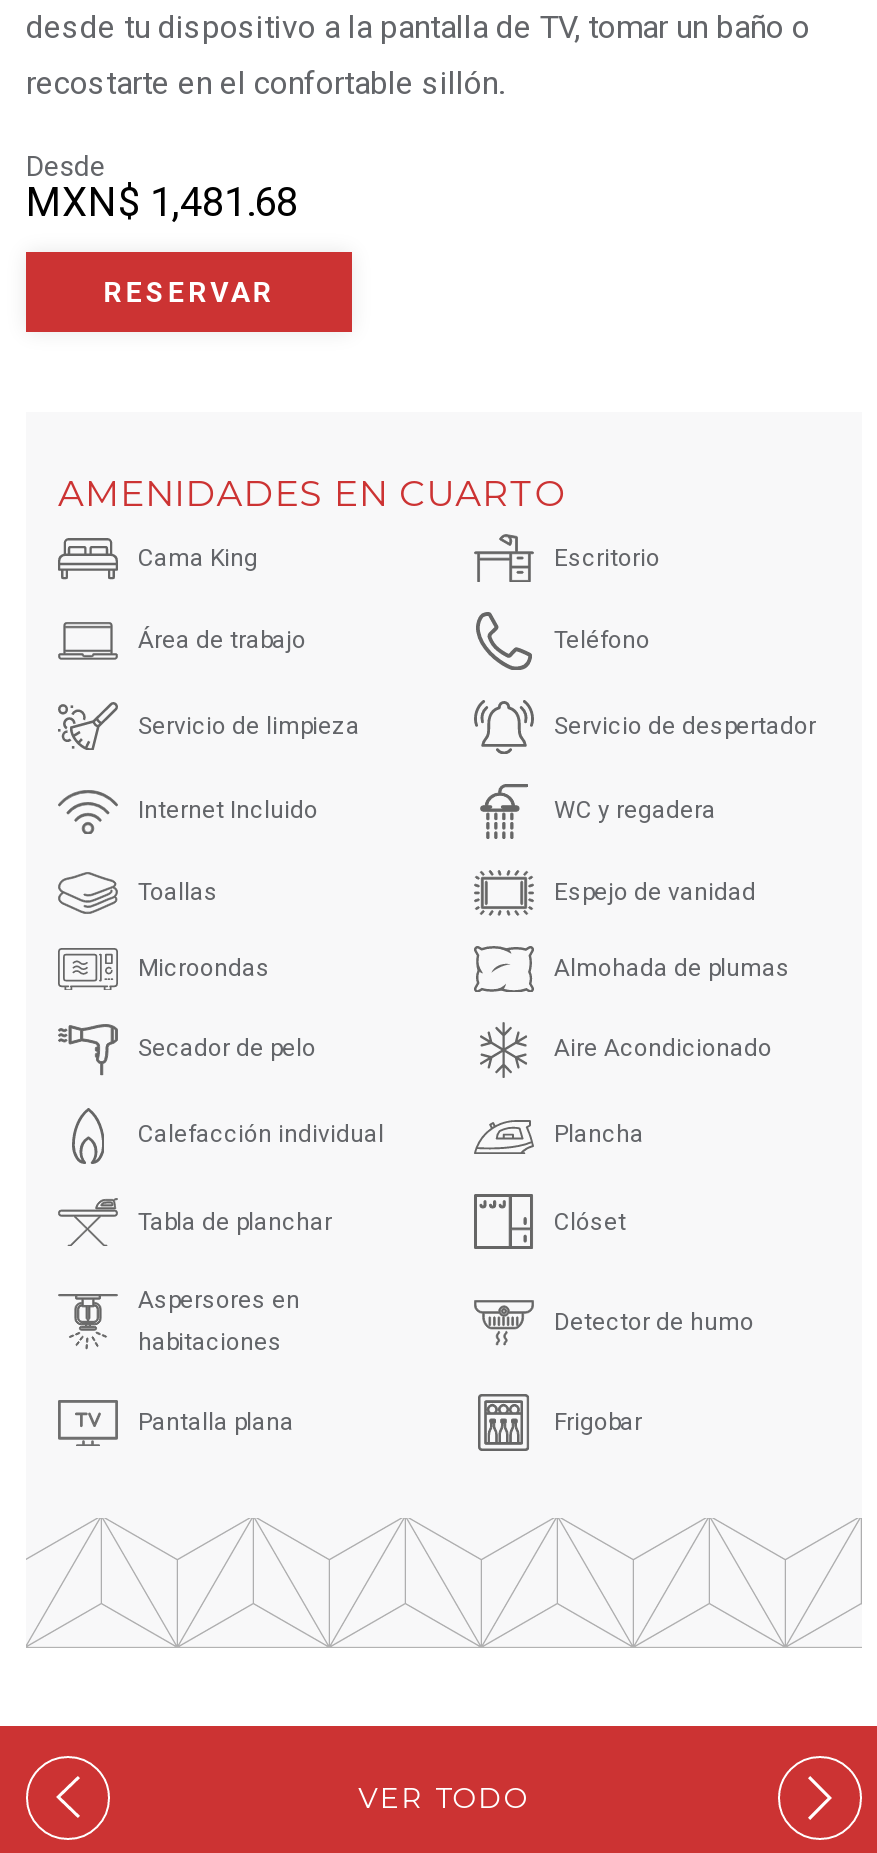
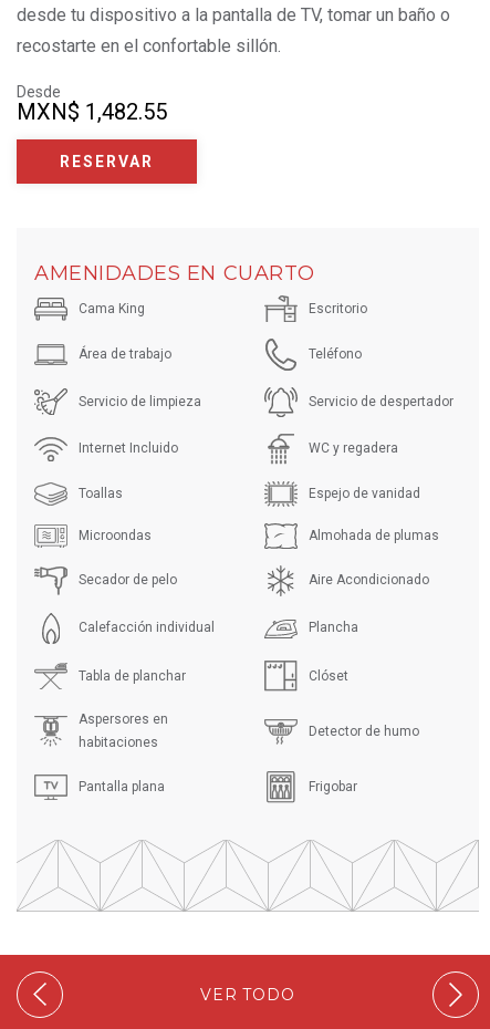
- MXN$ 1,481.68
+ MXN$ 1,482.55
